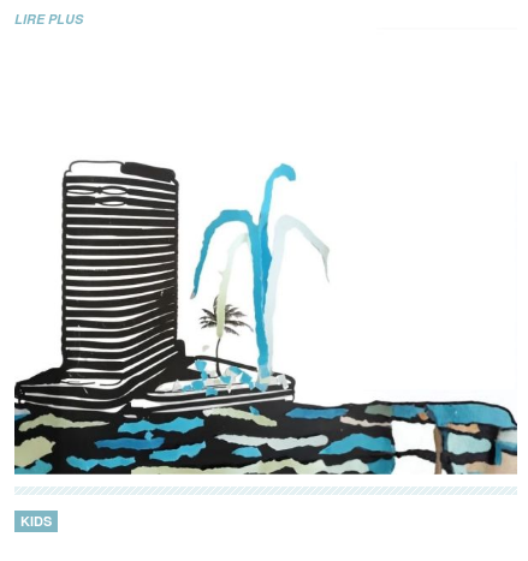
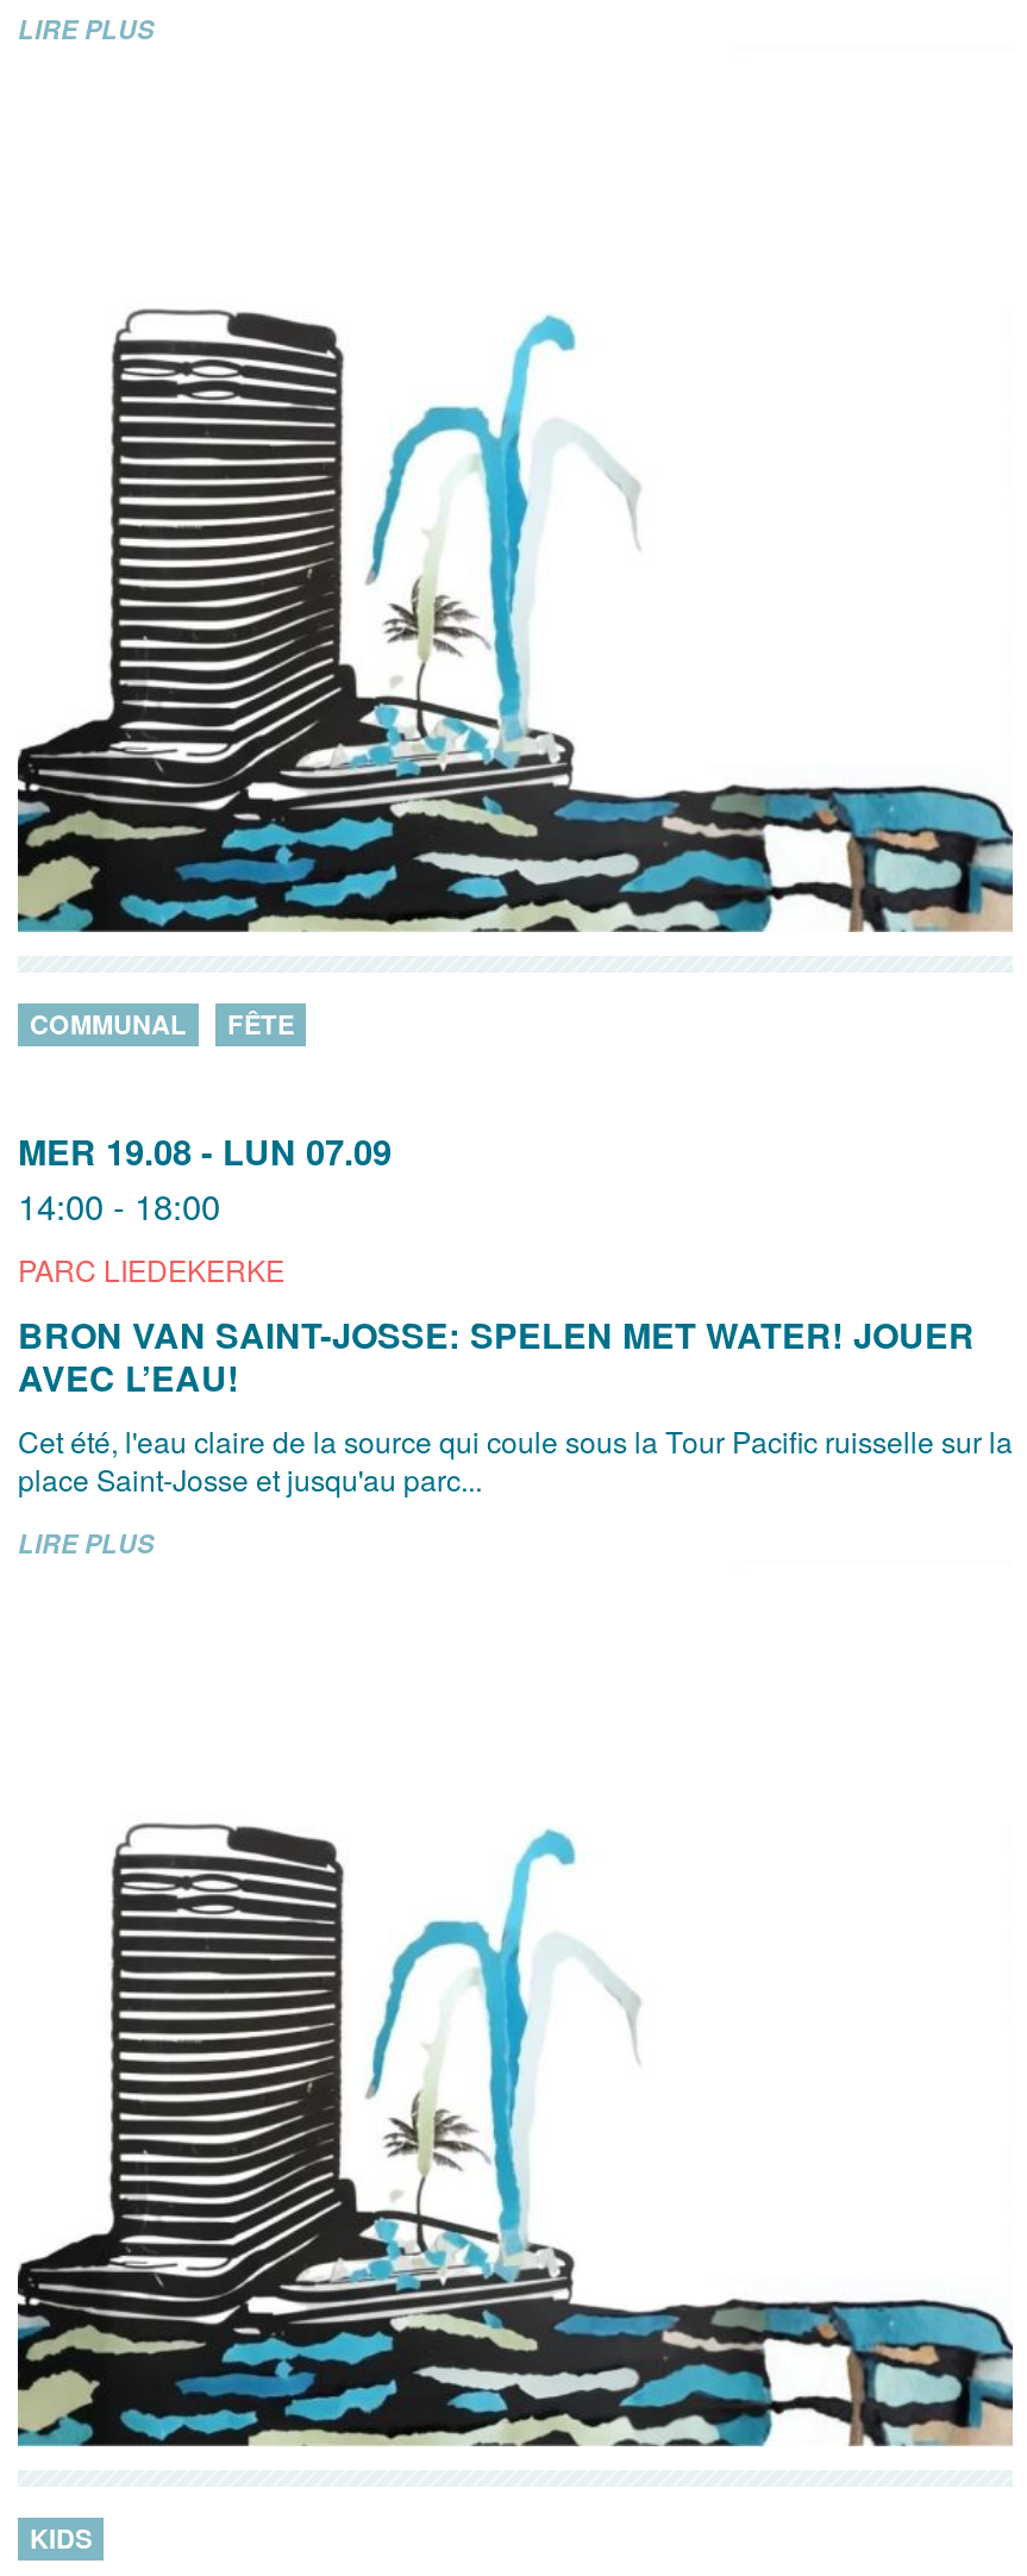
+ MER 19.08 - LUN 07.09
+ 14:00 - 18:00
+ PARC LIEDEKERKE

+ BRON VAN SAINT-JOSSE: SPELEN MET WATER! JOUER
+ AVEC L’EAU!
+ Cet été, l'eau claire de la source qui coule sous la Tour Pacific ruisselle sur la
+ place Saint-Josse et jusqu'au parc...
+ LIRE PLUS

+ COMMUNAL
+ FÊTE
